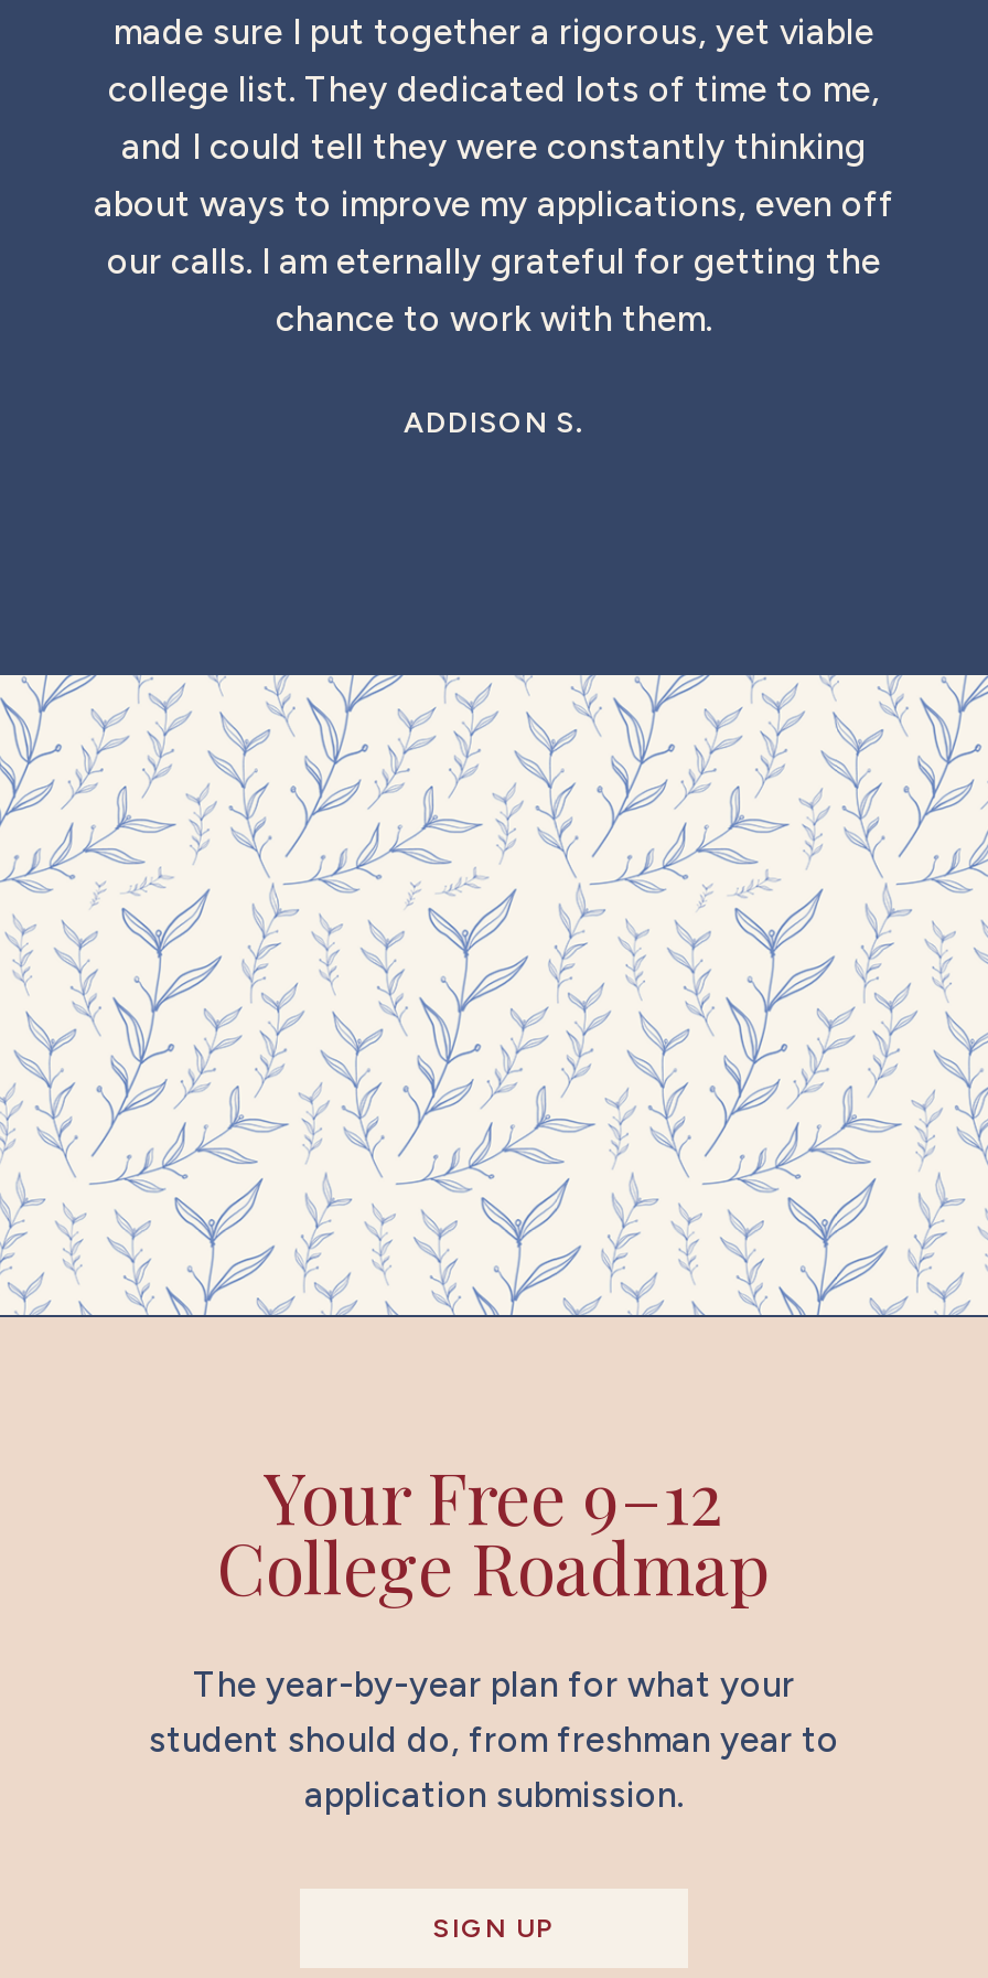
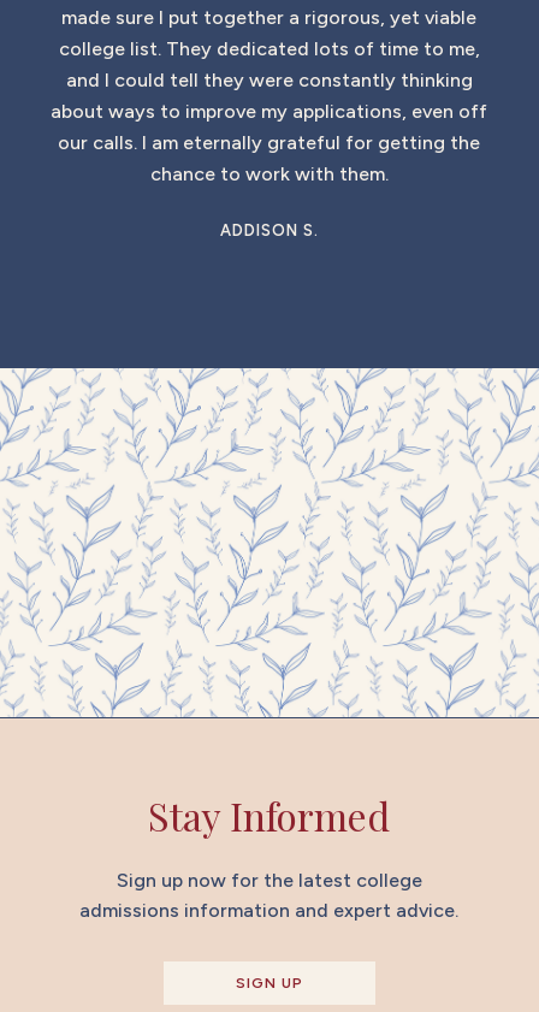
- Your Free 9–12
- College Roadmap
+ Stay Informed

- The year-by-year plan for what your
- student should do, from freshman year to
- application submission.
+ Sign up now for the latest college
+ admissions information and expert advice.
